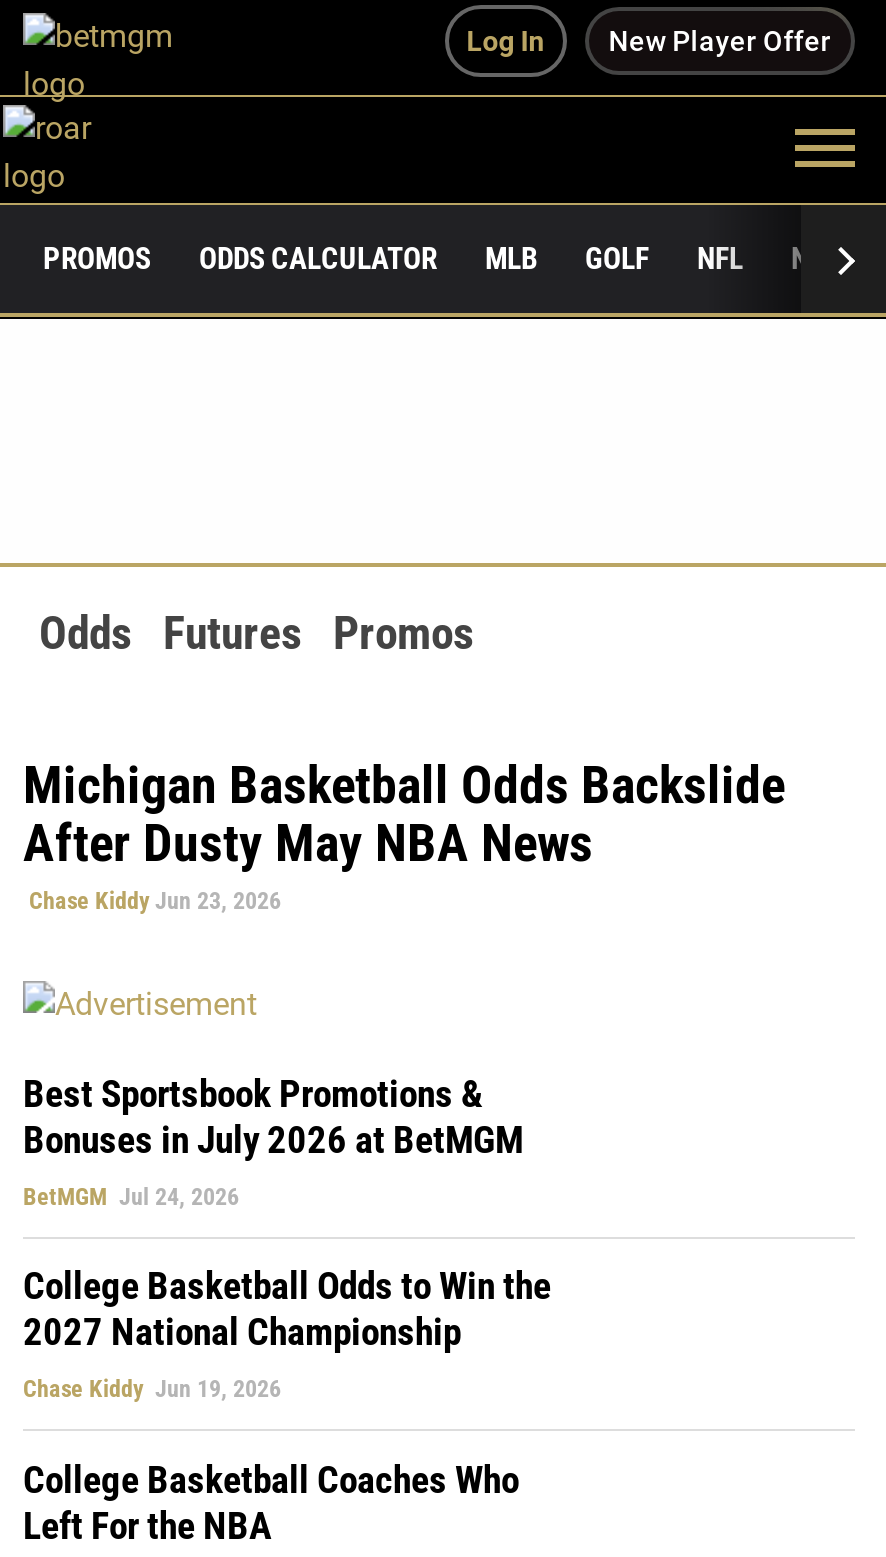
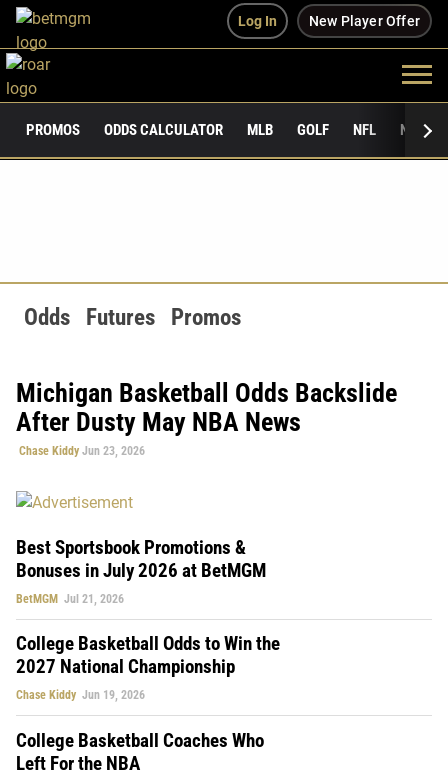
- BetMGM Jul 24, 2026
+ BetMGM Jul 21, 2026
